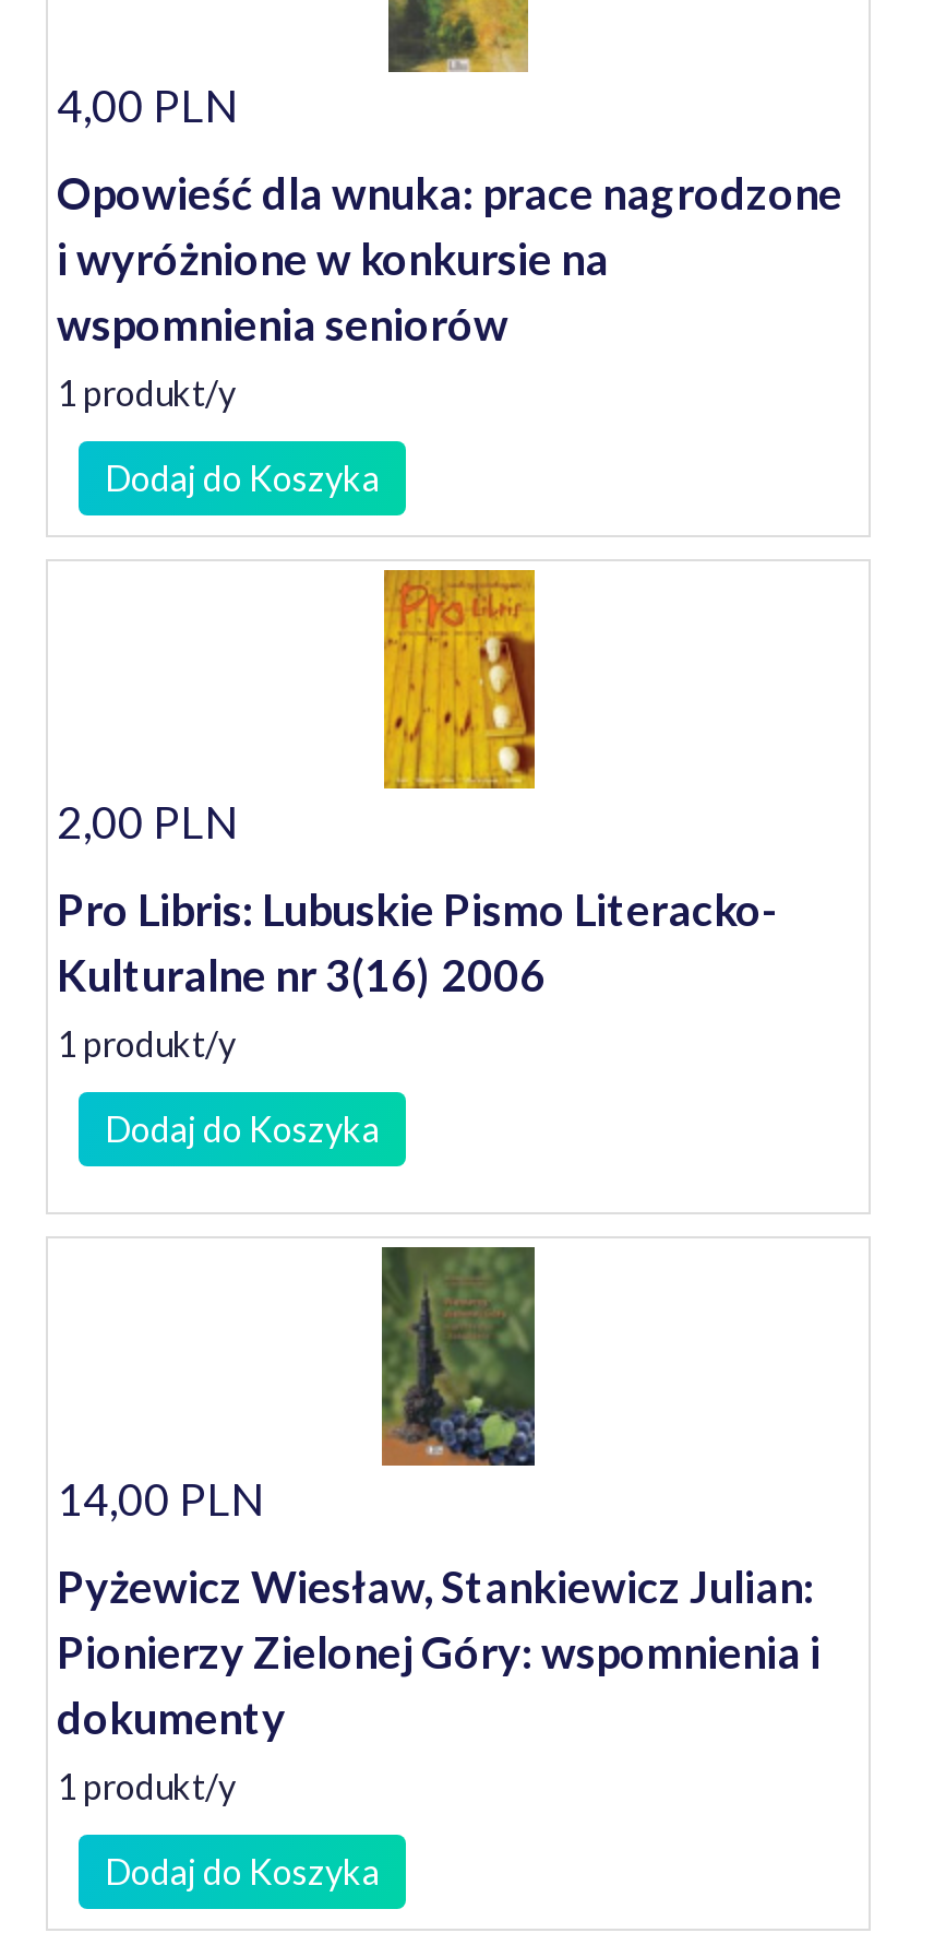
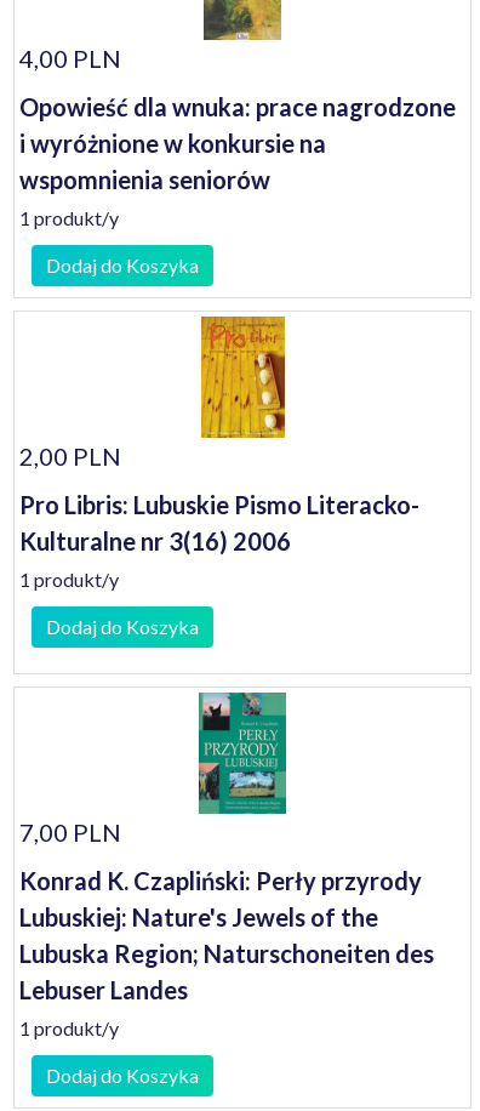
- [image]
+ [image]

- 14,00 PLN
+ 7,00 PLN

- Pyżewicz Wiesław, Stankiewicz Julian:
- Pionierzy Zielonej Góry: wspomnienia i
- dokumenty
+ Konrad K. Czapliński: Perły przyrody
+ Lubuskiej: Nature's Jewels of the
+ Lubuska Region; Naturschoneiten des
+ Lebuser Landes
